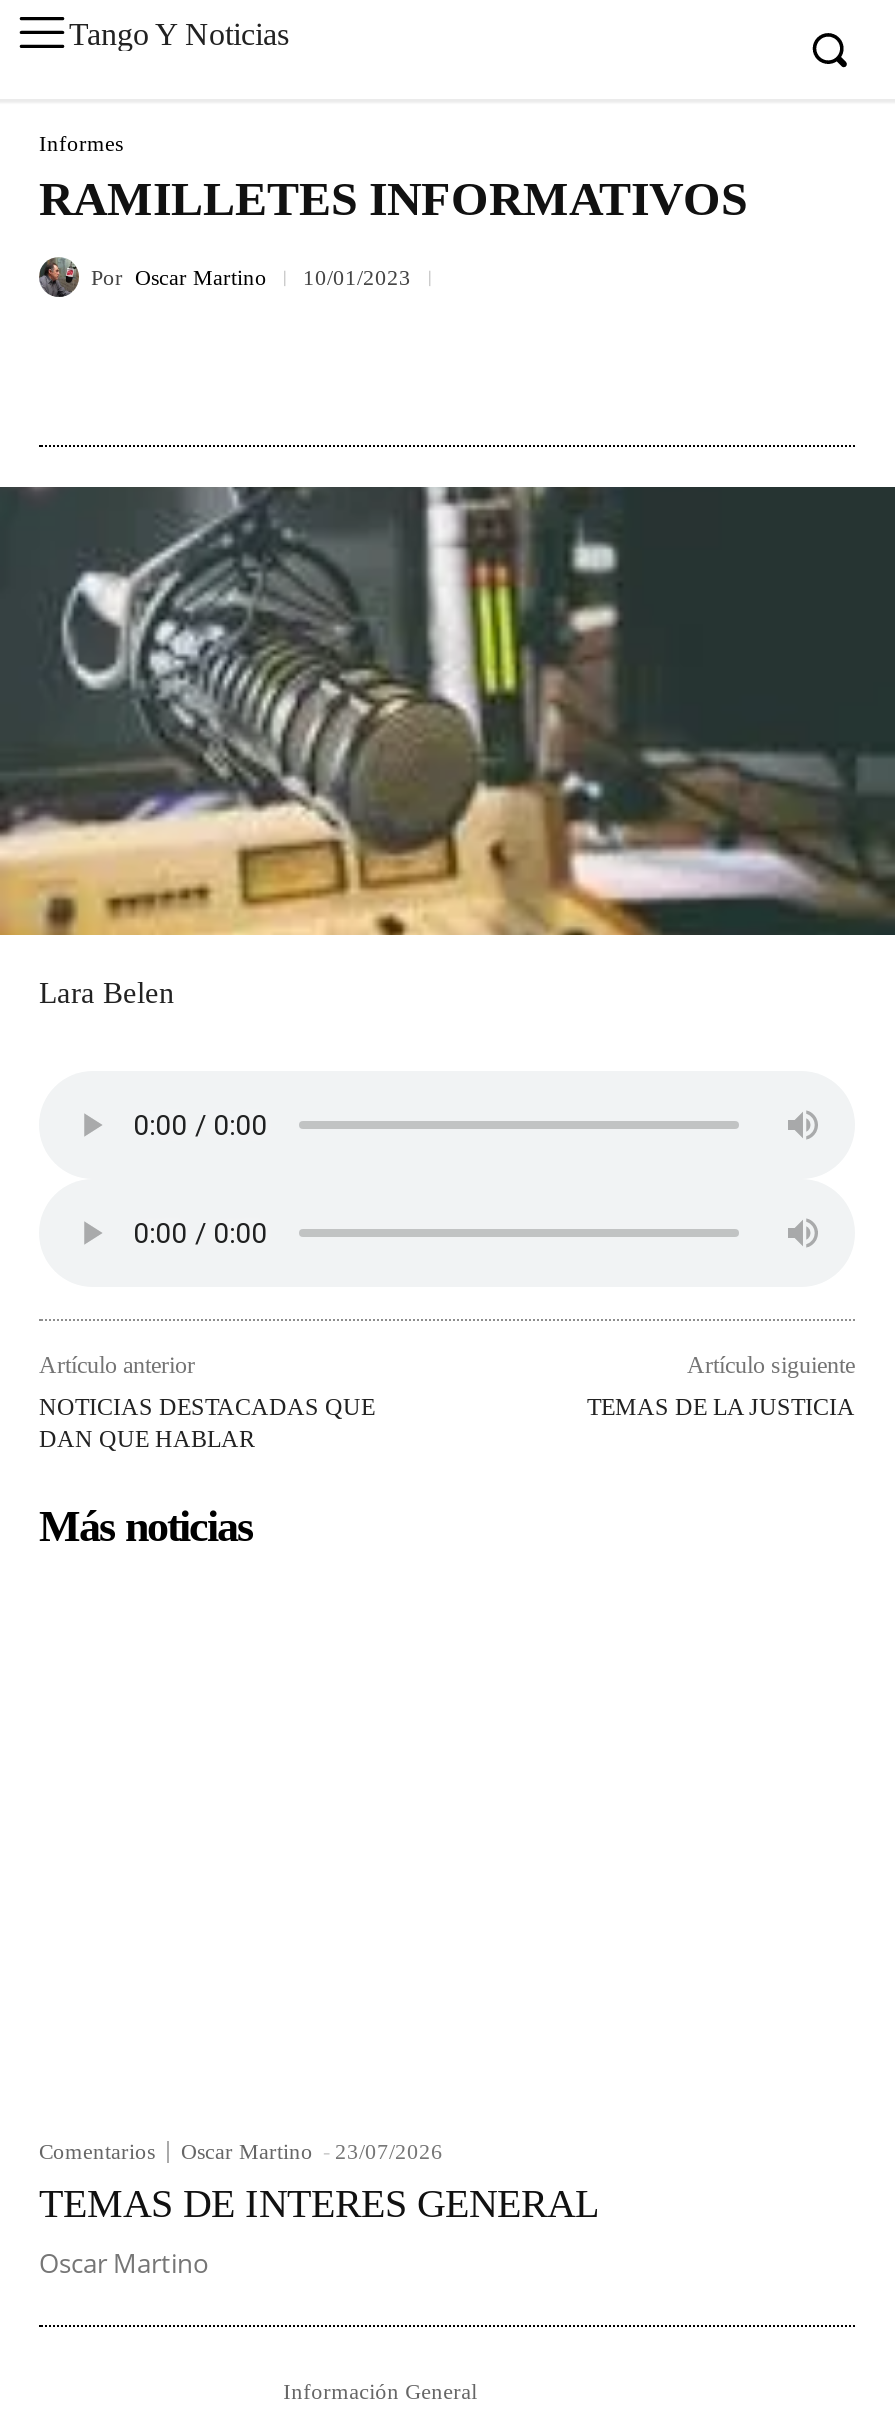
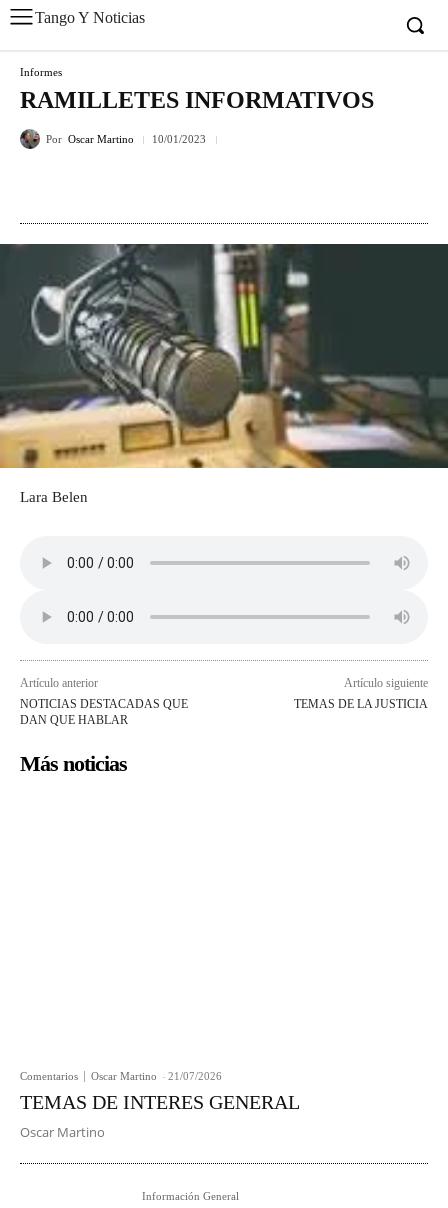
- Oscar Martino - 23/07/2026
+ Oscar Martino - 21/07/2026
